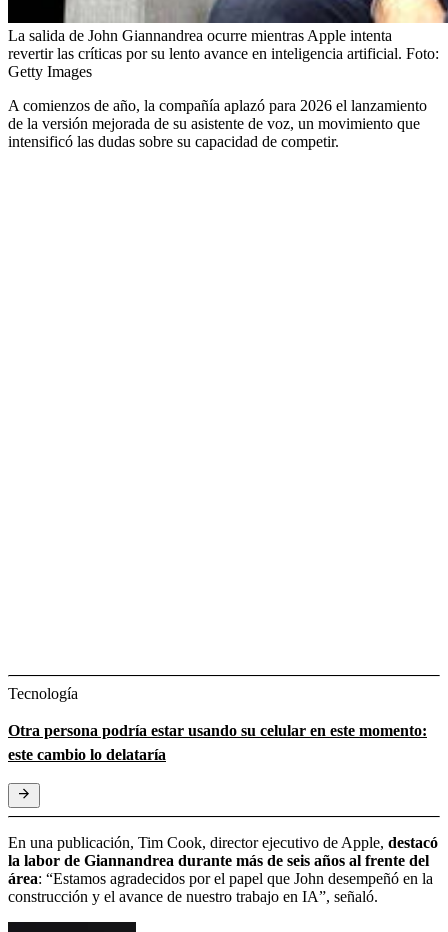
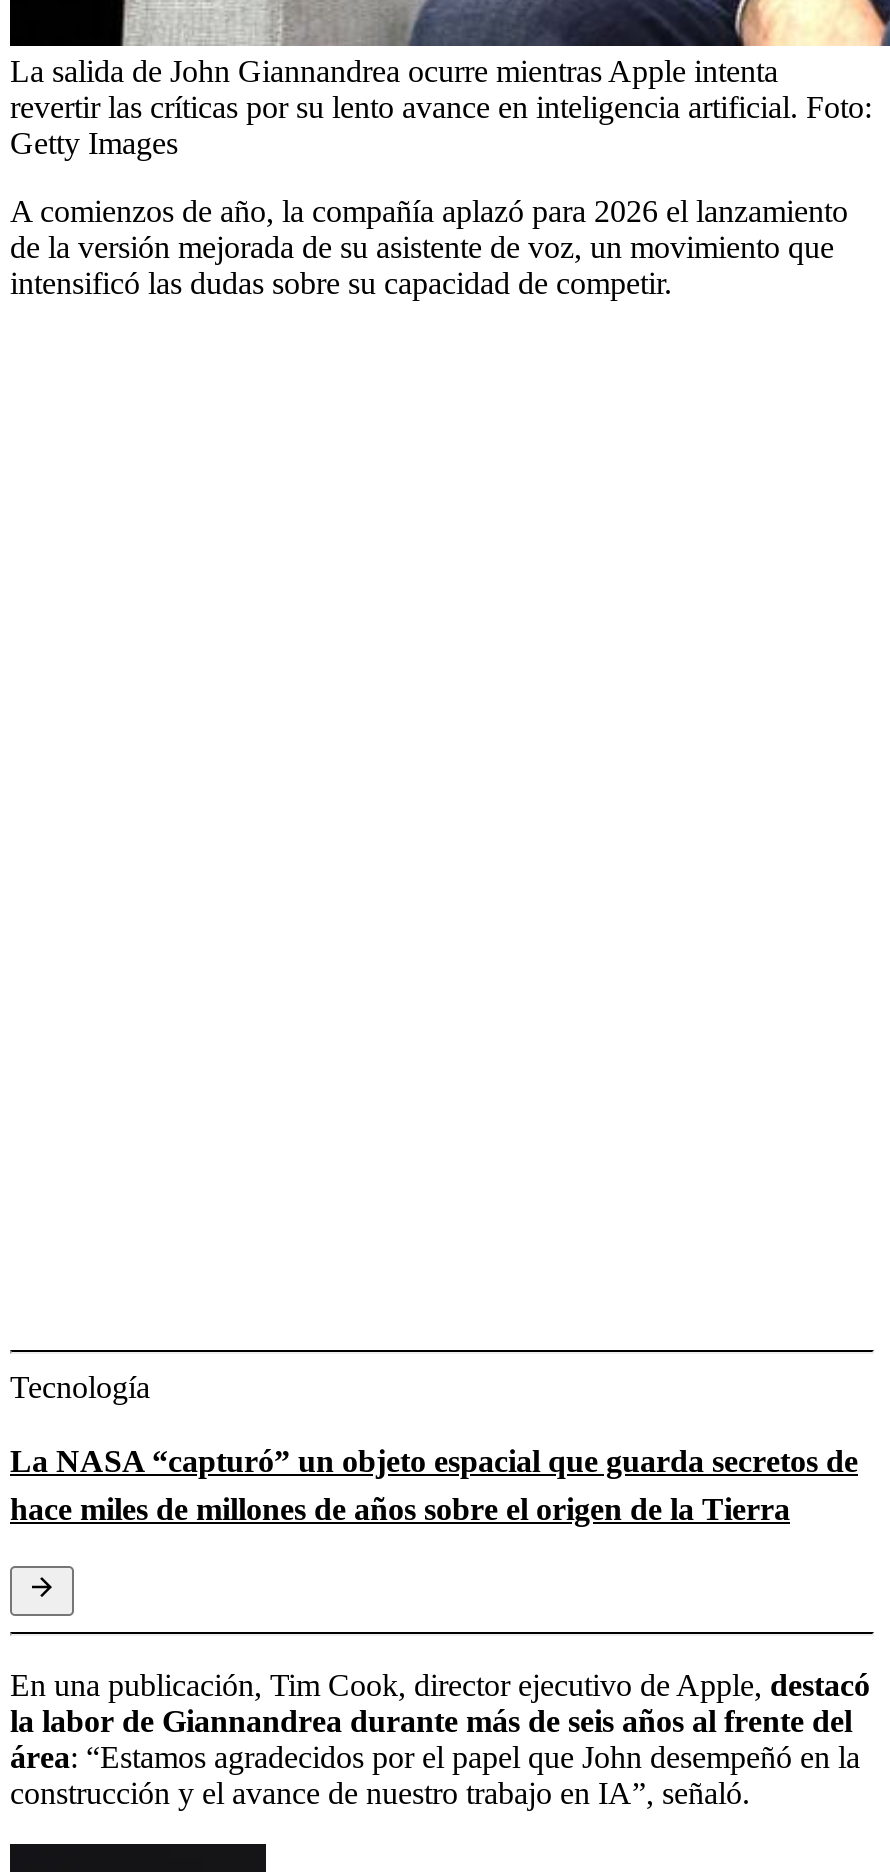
- Otra persona podría estar usando su celular en este momento:
- este cambio lo delataría
+ La NASA “capturó” un objeto espacial que guarda secretos de
+ hace miles de millones de años sobre el origen de la Tierra
